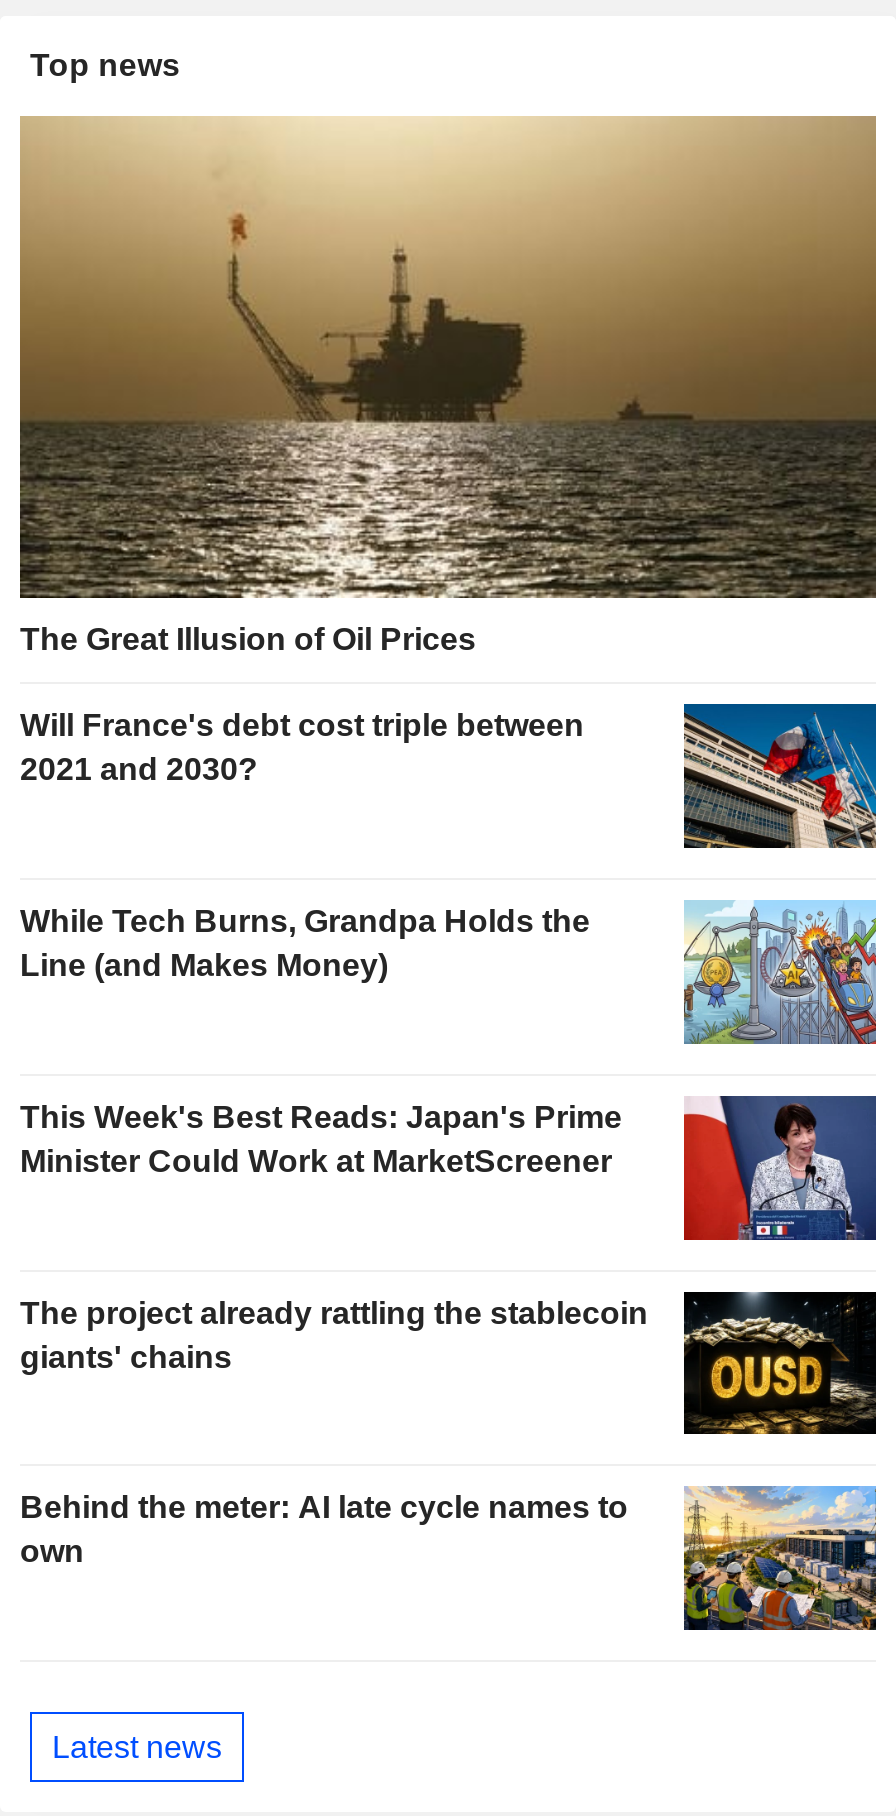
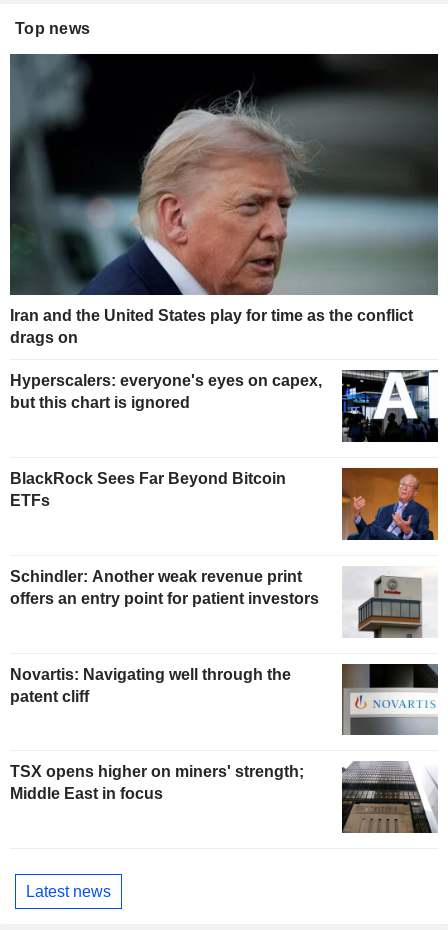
- [image]
- The Great Illusion of Oil Prices
+ [image]
+ Iran and the United States play for time as the conflict
+ drags on

- Will France's debt cost triple between
- 2021 and 2030?
+ Hyperscalers: everyone's eyes on capex,
+ but this chart is ignored

- [image]
+ [image]

- While Tech Burns, Grandpa Holds the
- Line (and Makes Money)
+ BlackRock Sees Far Beyond Bitcoin
+ ETFs

- [image]
+ [image]

- [image]
- This Week's Best Reads: Japan's Prime
- Minister Could Work at MarketScreener
+ [image]
+ Schindler: Another weak revenue print
+ offers an entry point for patient investors

- The project already rattling the stablecoin
- giants' chains
+ Novartis: Navigating well through the
+ patent cliff

- [image]
+ [image]

- [image]
- Behind the meter: AI late cycle names to
- own
+ [image]
+ TSX opens higher on miners' strength;
+ Middle East in focus
